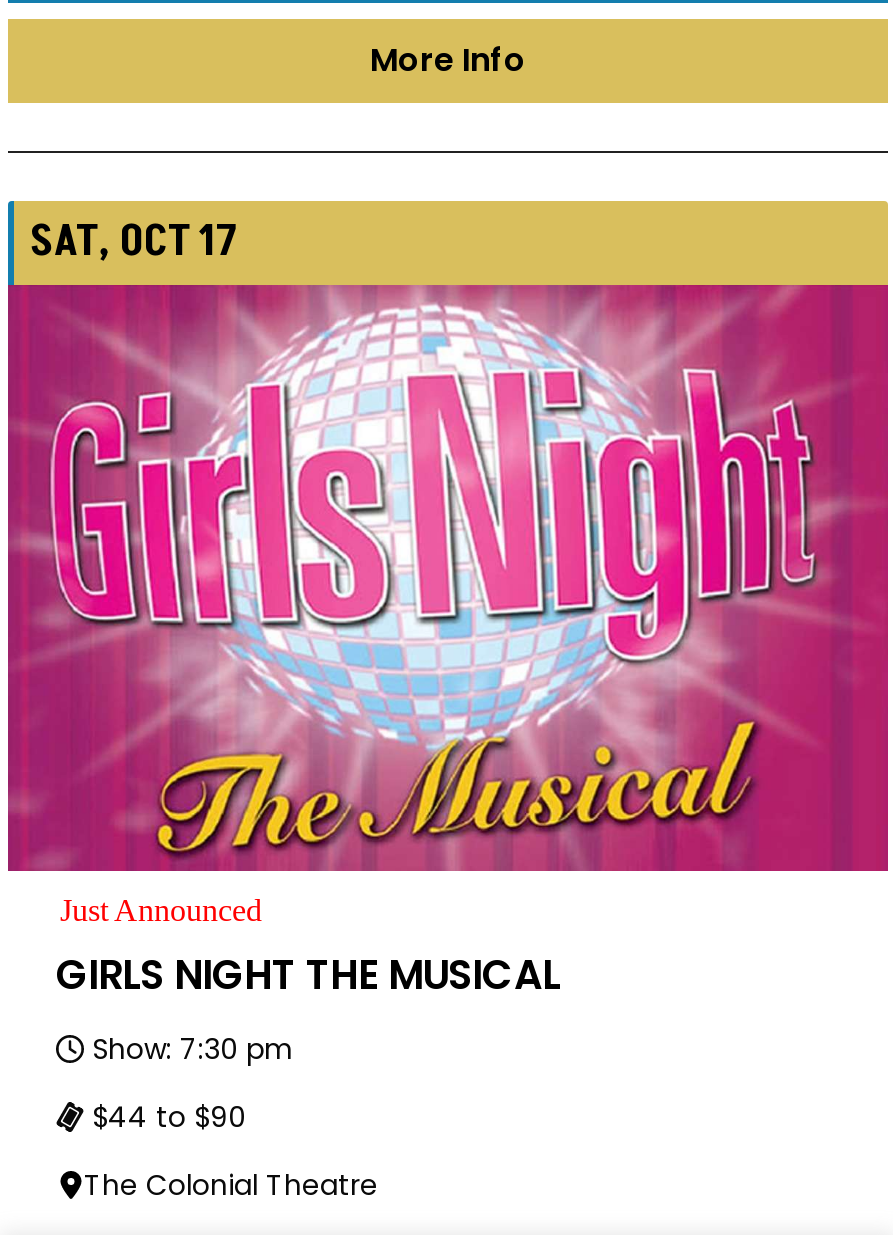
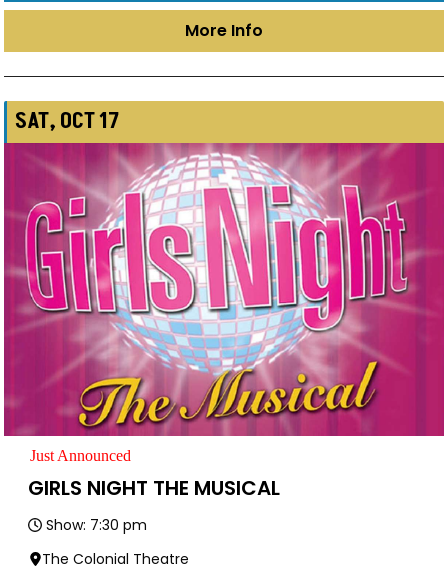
- $44 to $90
